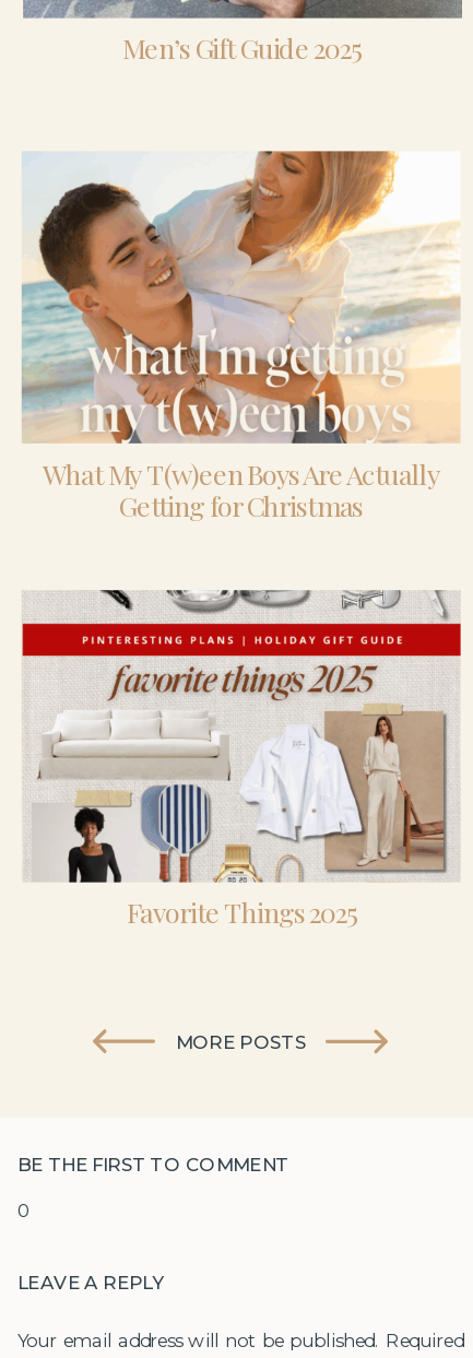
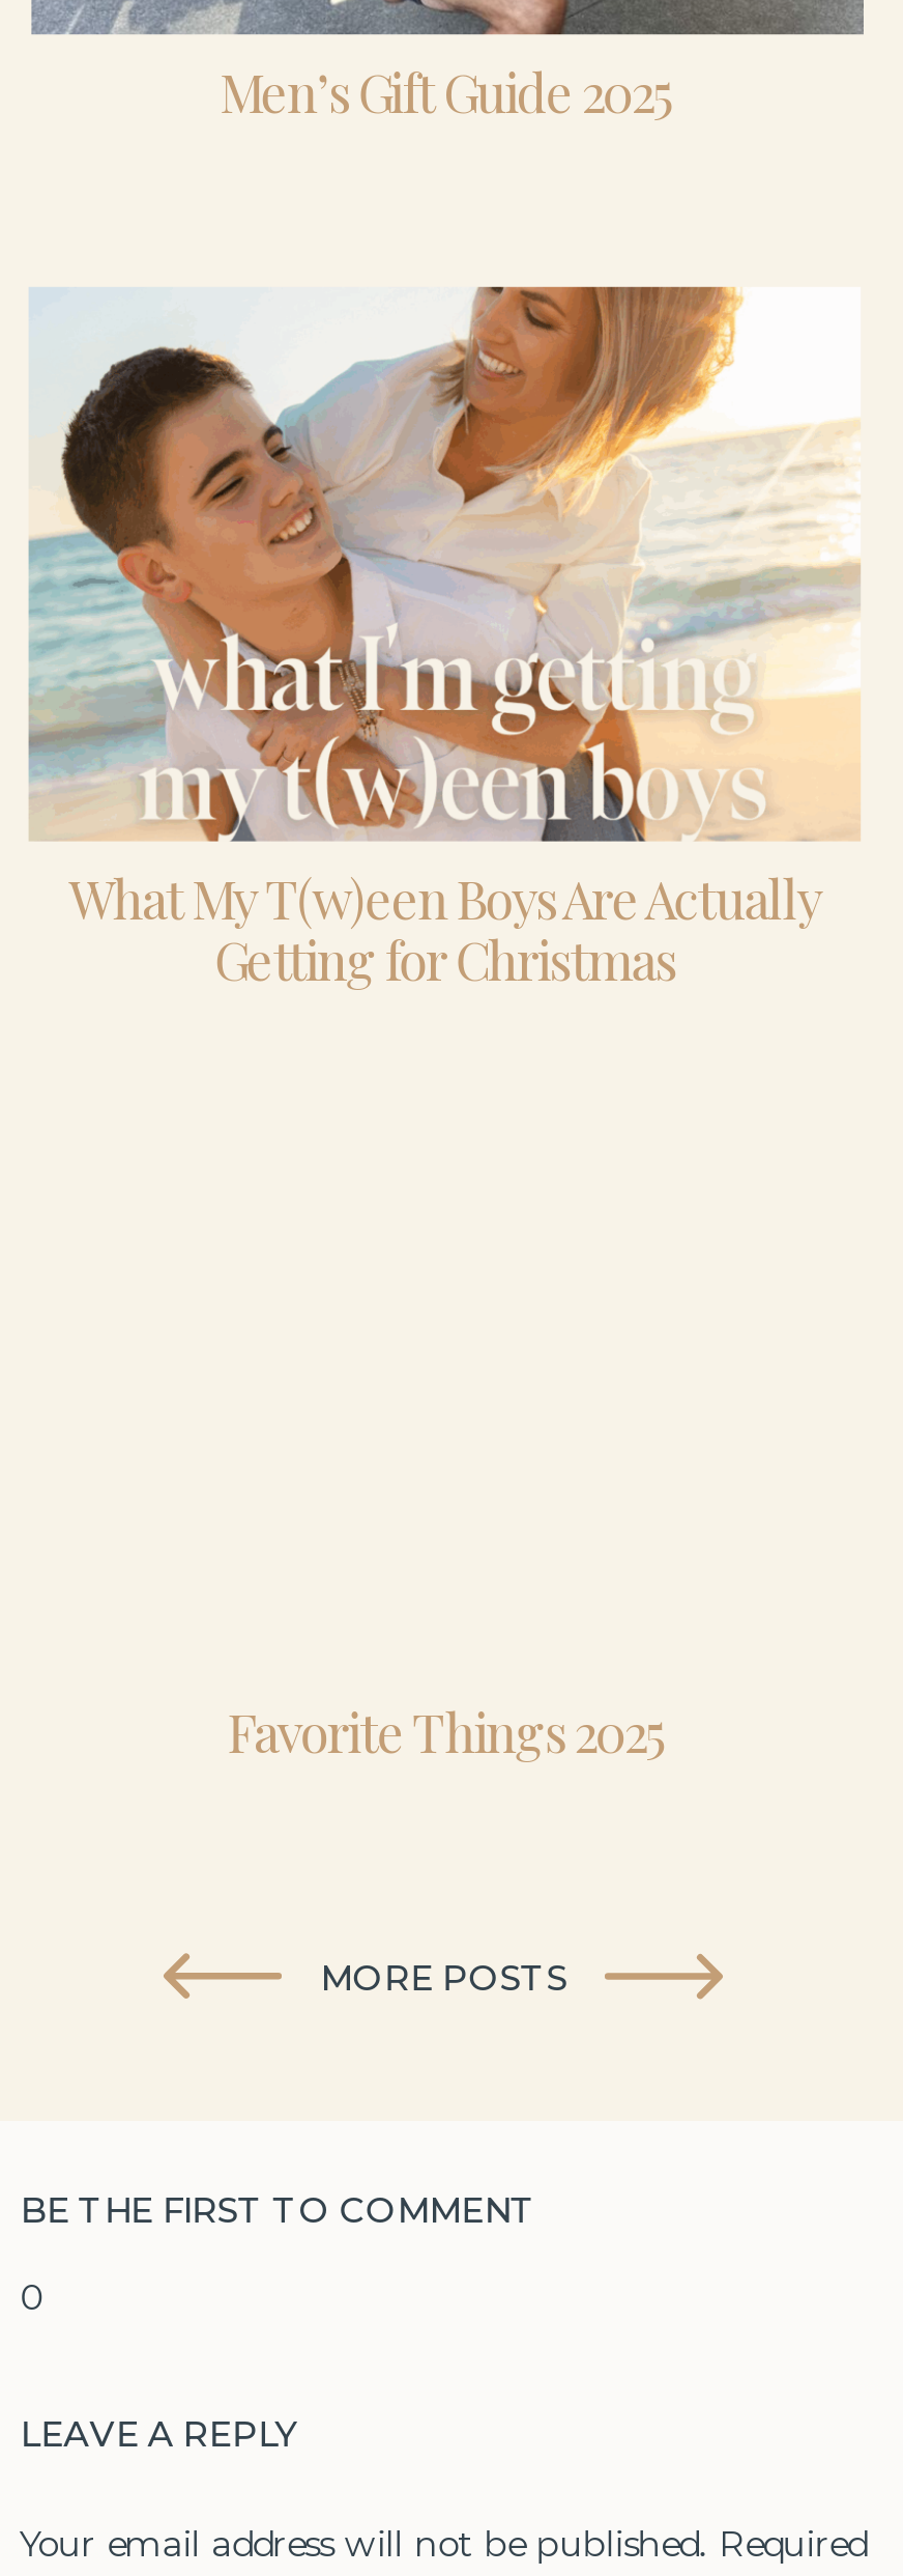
- [image]
